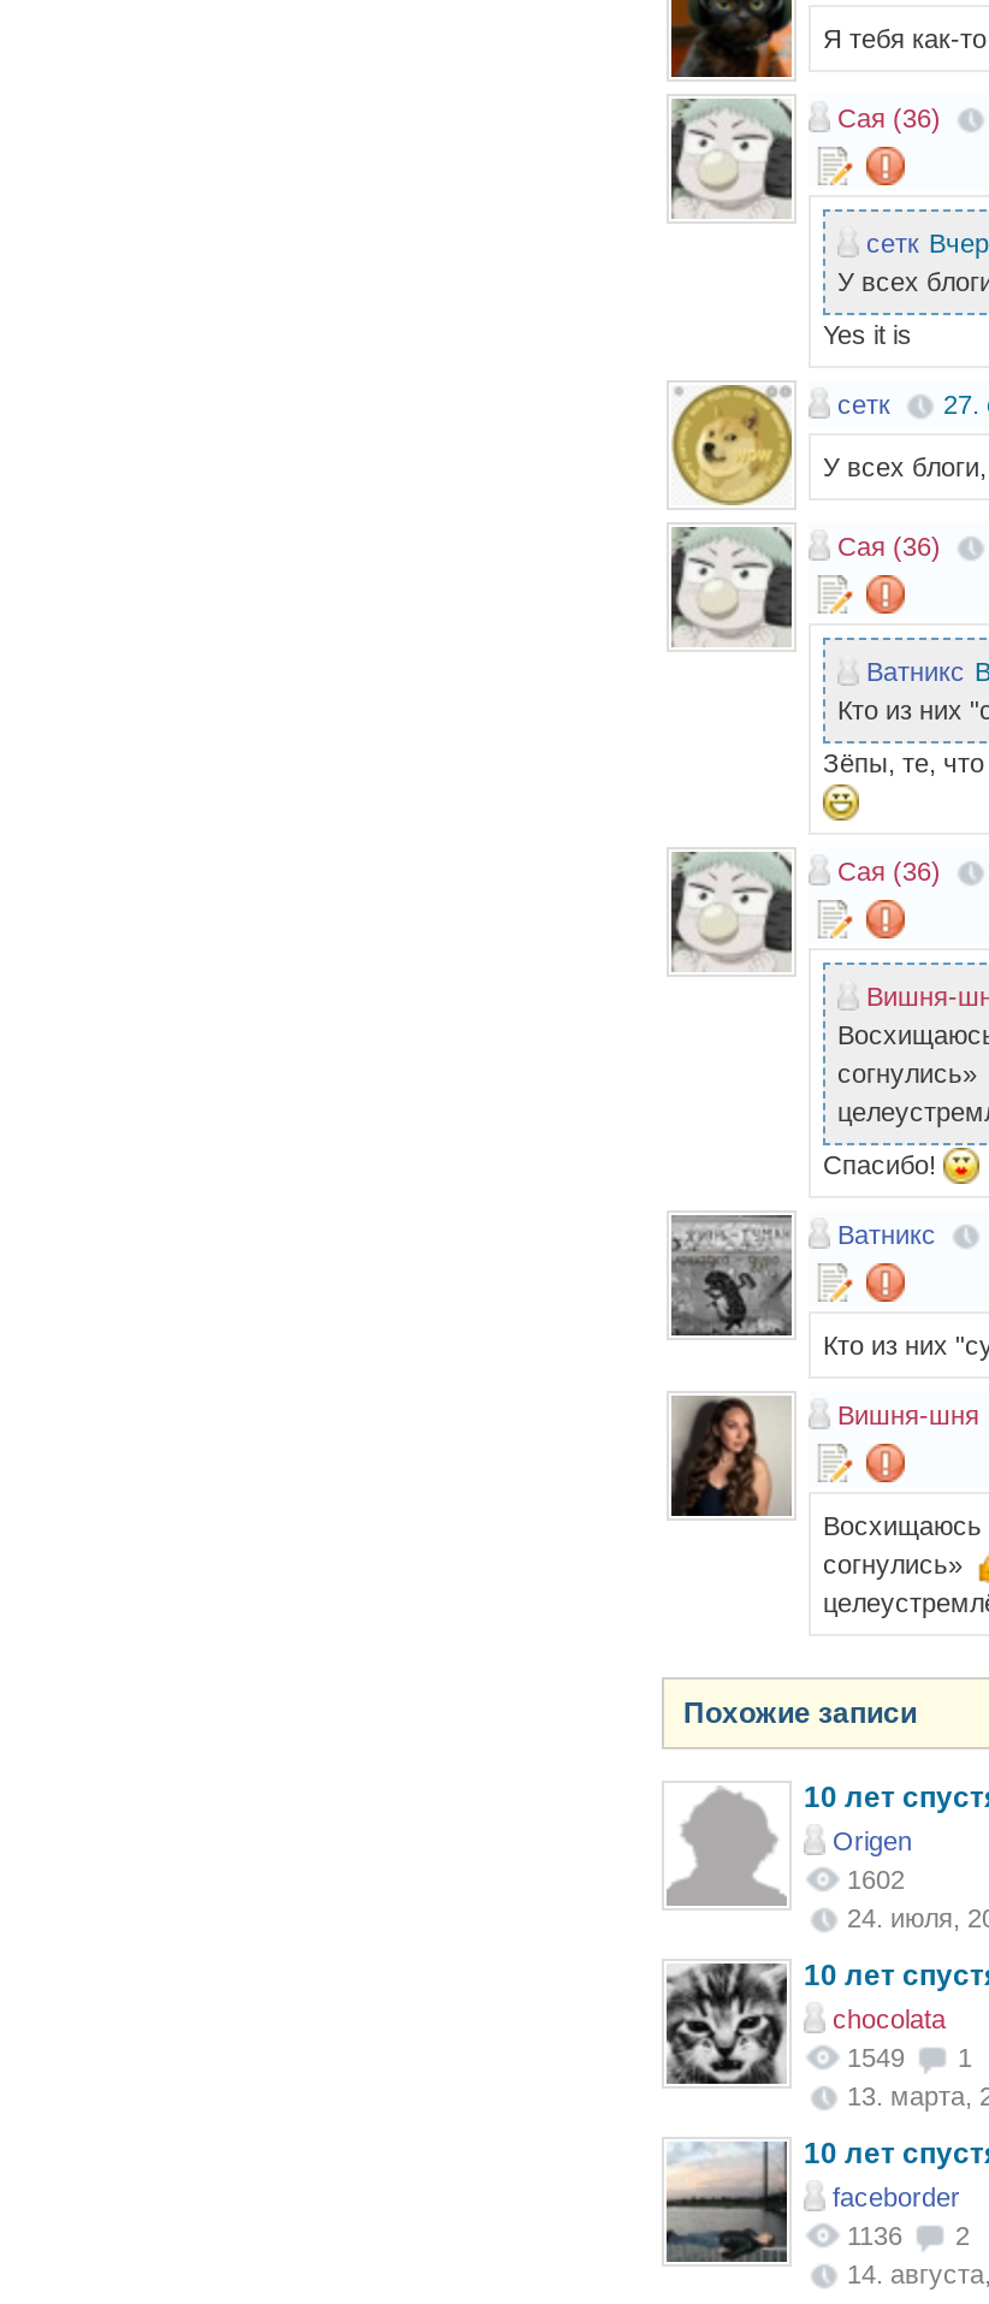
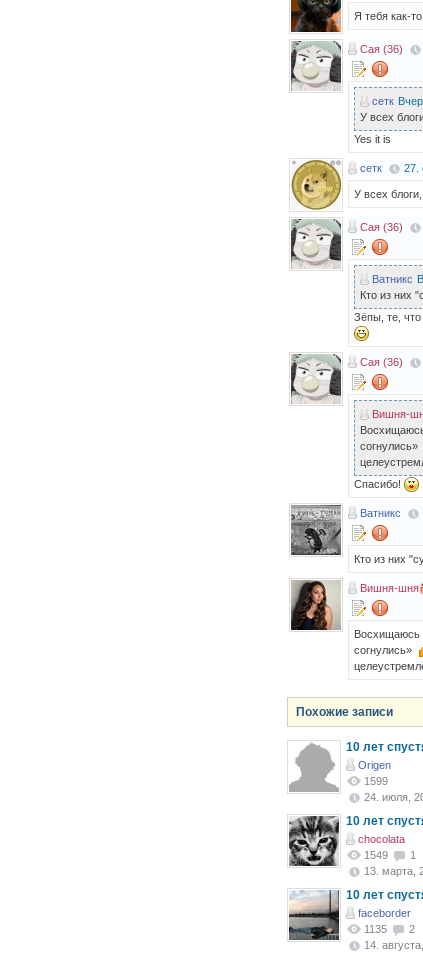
- 1602
+ 1599

- 1136 2
+ 1135 2
